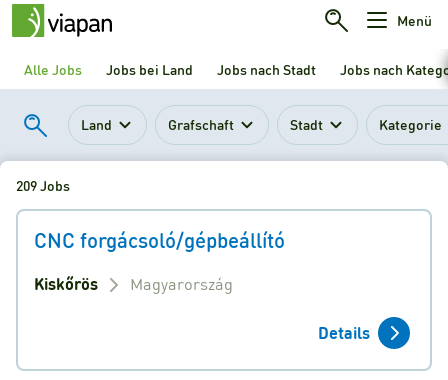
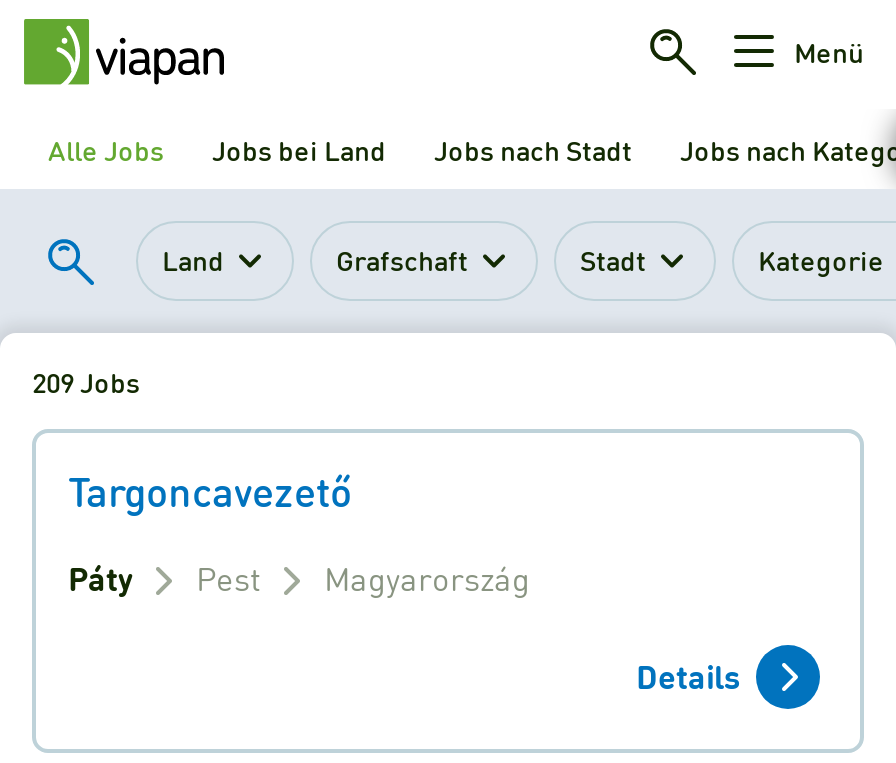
- CNC forgácsoló/gépbeállító
+ Targoncavezető

- Kiskőrös
+ Páty
+ Pest
